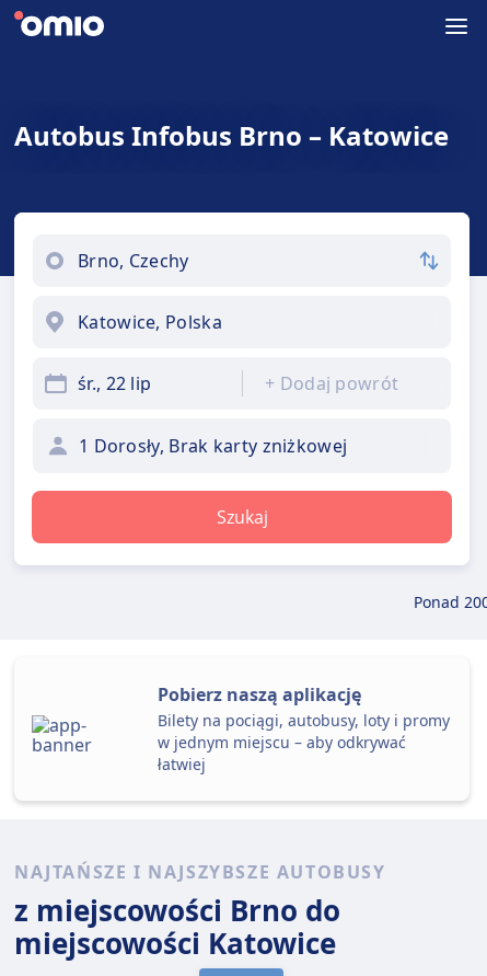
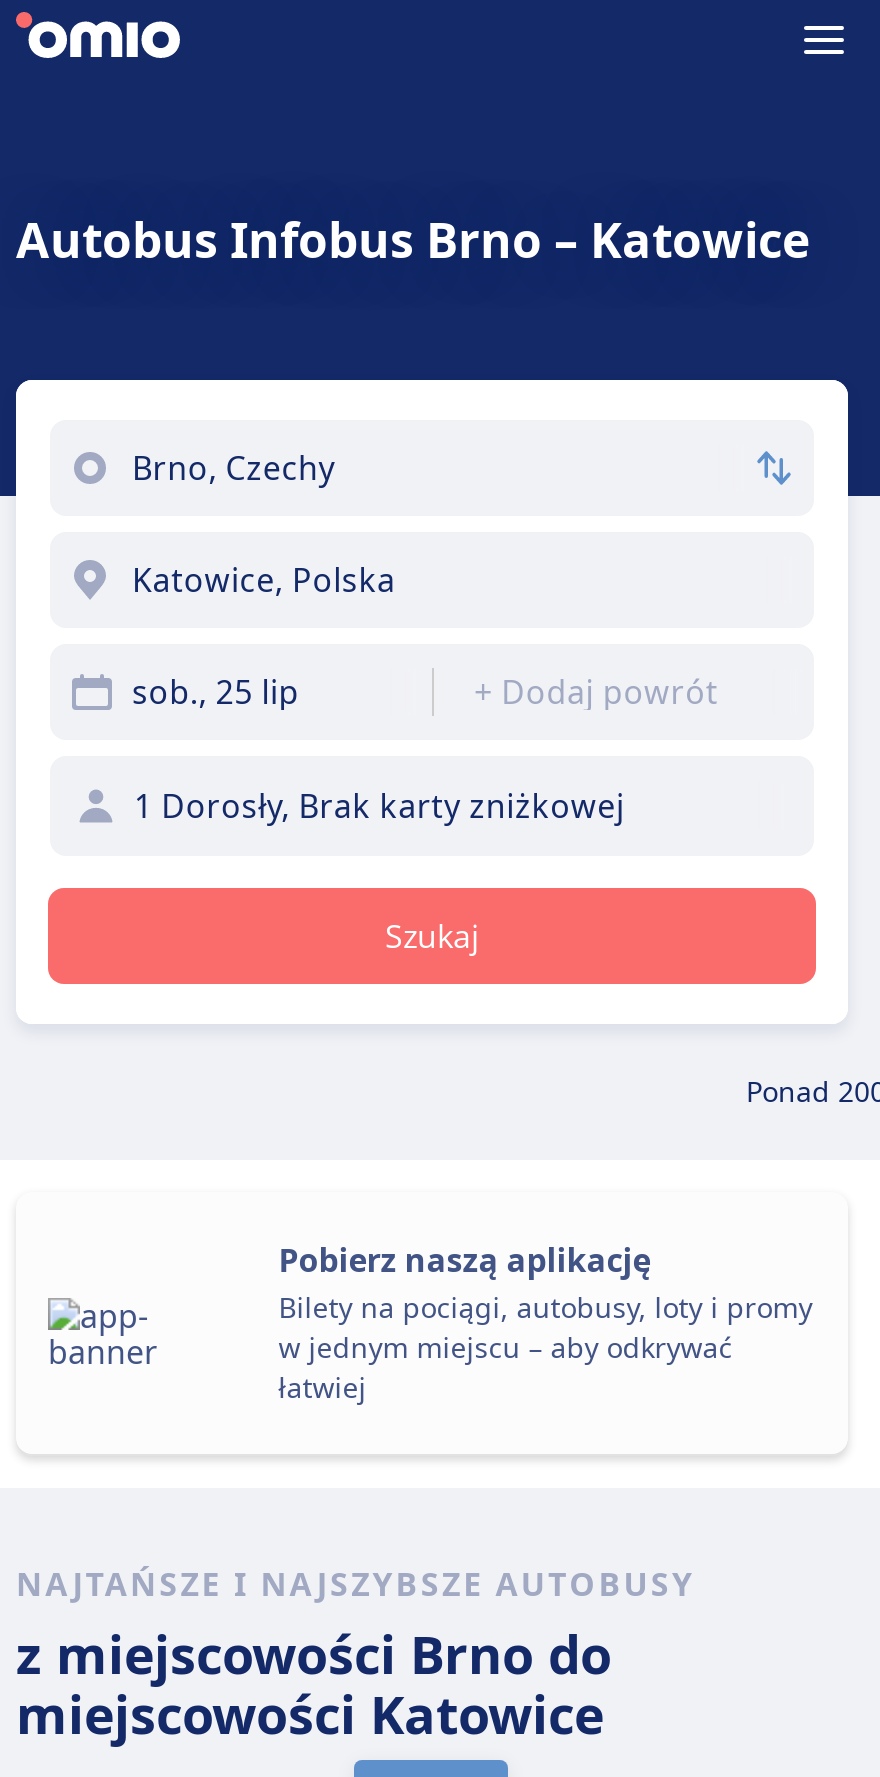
- śr., 22 lip
+ sob., 25 lip
